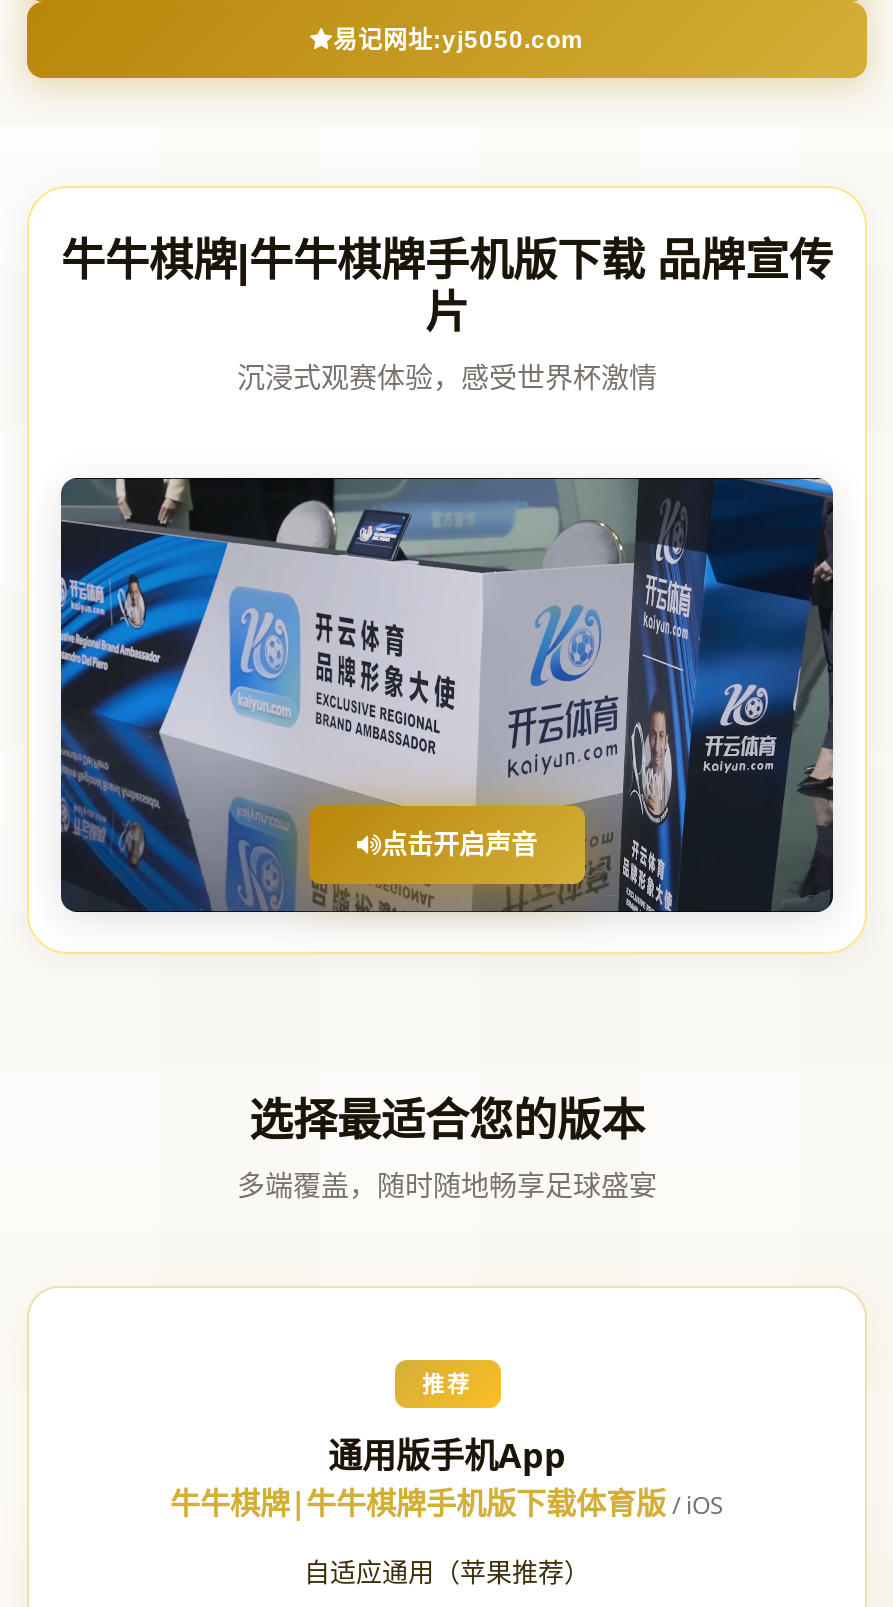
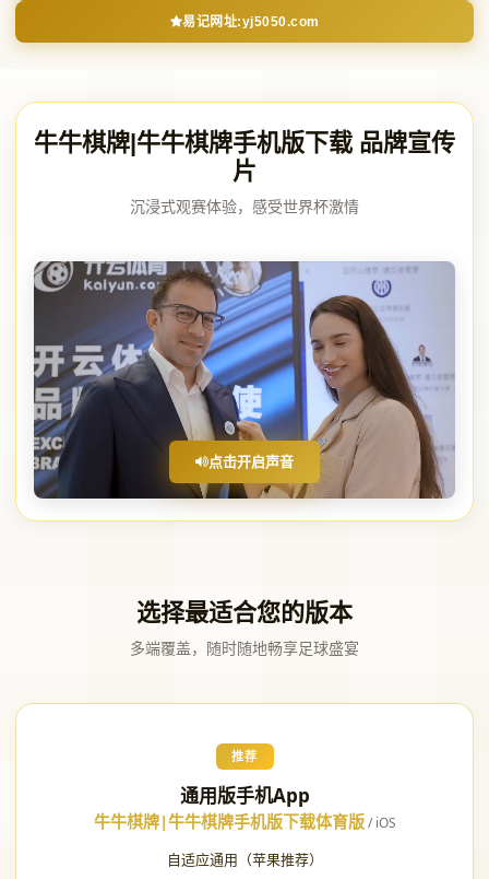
- [image]
+ [image]
